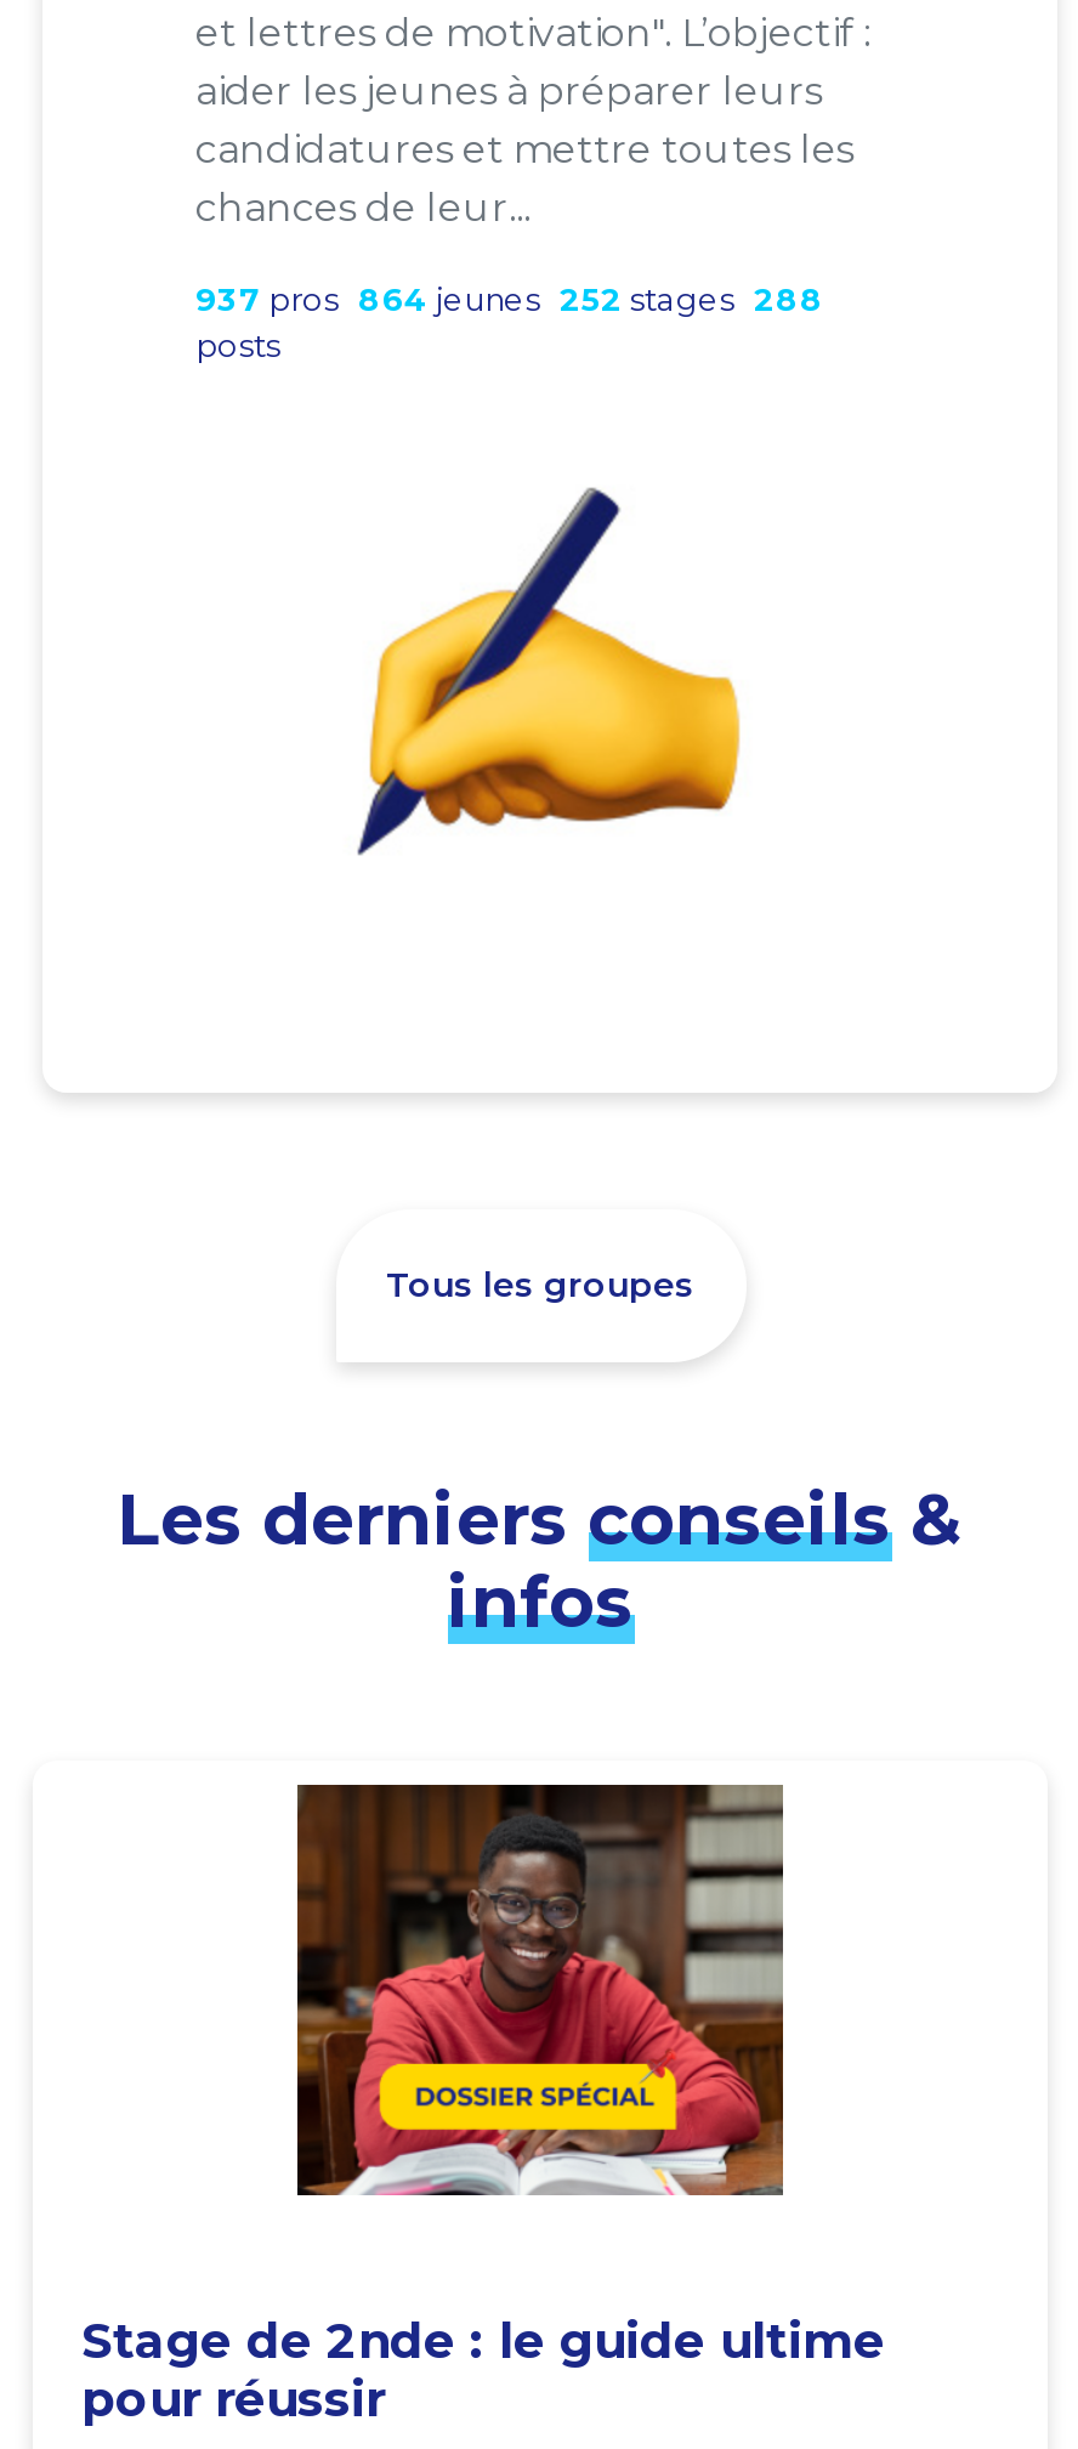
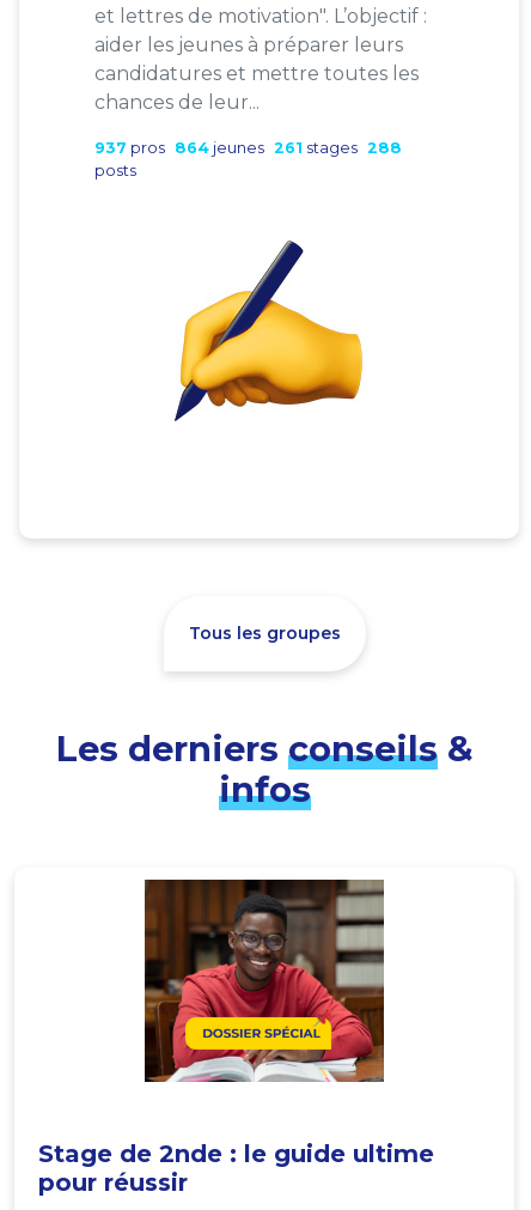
- 937 pros 864 jeunes 252 stages 288
+ 937 pros 864 jeunes 261 stages 288
